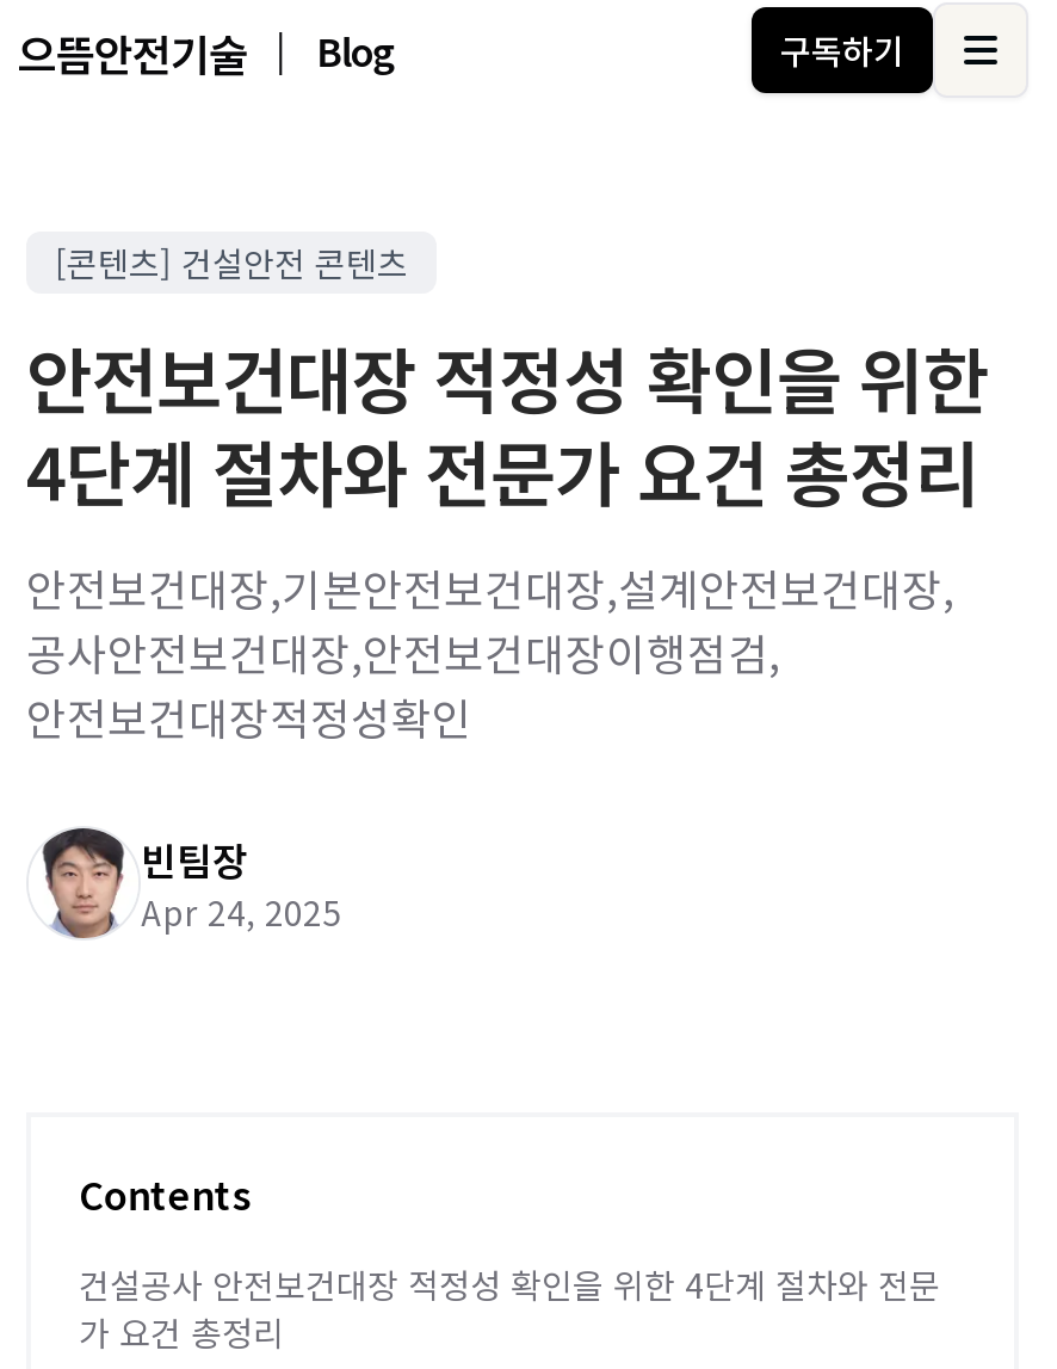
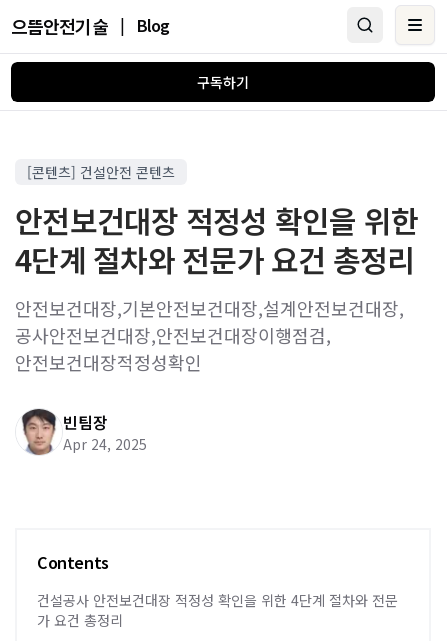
moved down: 구독하기
